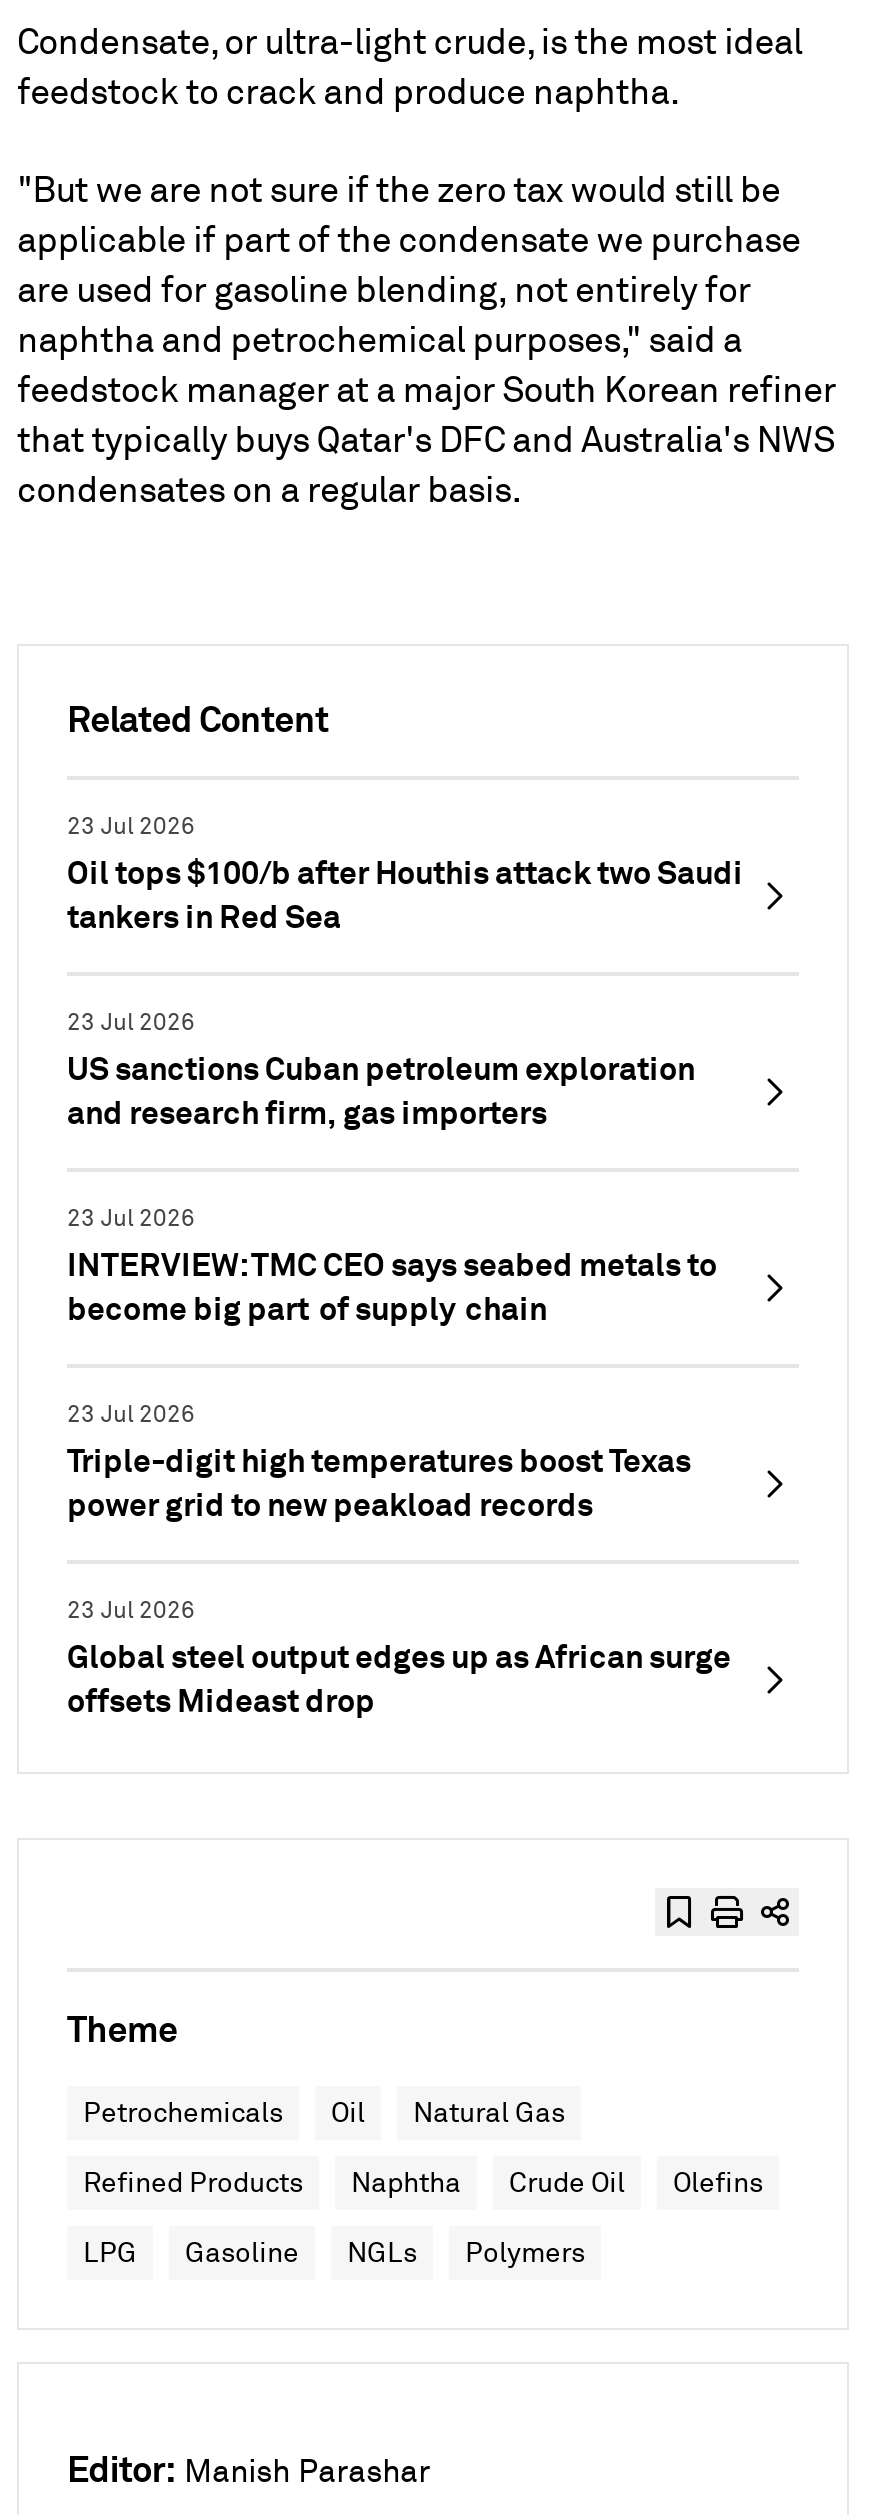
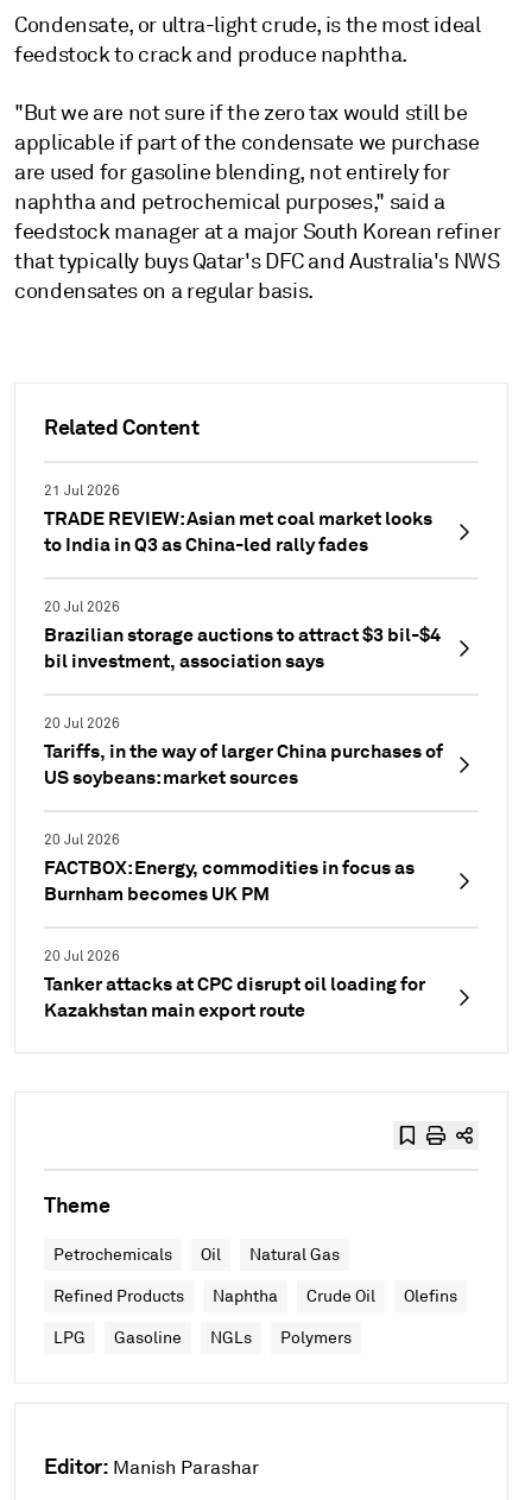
- 23 Jul 2026
- Oil tops $100/b after Houthis attack two Saudi
- tankers in Red Sea
+ 21 Jul 2026
+ TRADE REVIEW: Asian met coal market looks
+ to India in Q3 as China-led rally fades

- 23 Jul 2026
- US sanctions Cuban petroleum exploration
- and research firm, gas importers
+ 20 Jul 2026
+ Brazilian storage auctions to attract $3 bil-$4
+ bil investment, association says

- 23 Jul 2026
- INTERVIEW: TMC CEO says seabed metals to
- become big part of supply chain
+ 20 Jul 2026
+ Tariffs, in the way of larger China purchases of
+ US soybeans: market sources

- 23 Jul 2026
- Triple-digit high temperatures boost Texas
- power grid to new peakload records
+ 20 Jul 2026
+ FACTBOX: Energy, commodities in focus as
+ Burnham becomes UK PM

- 23 Jul 2026
- Global steel output edges up as African surge
- offsets Mideast drop
+ 20 Jul 2026
+ Tanker attacks at CPC disrupt oil loading for
+ Kazakhstan main export route
